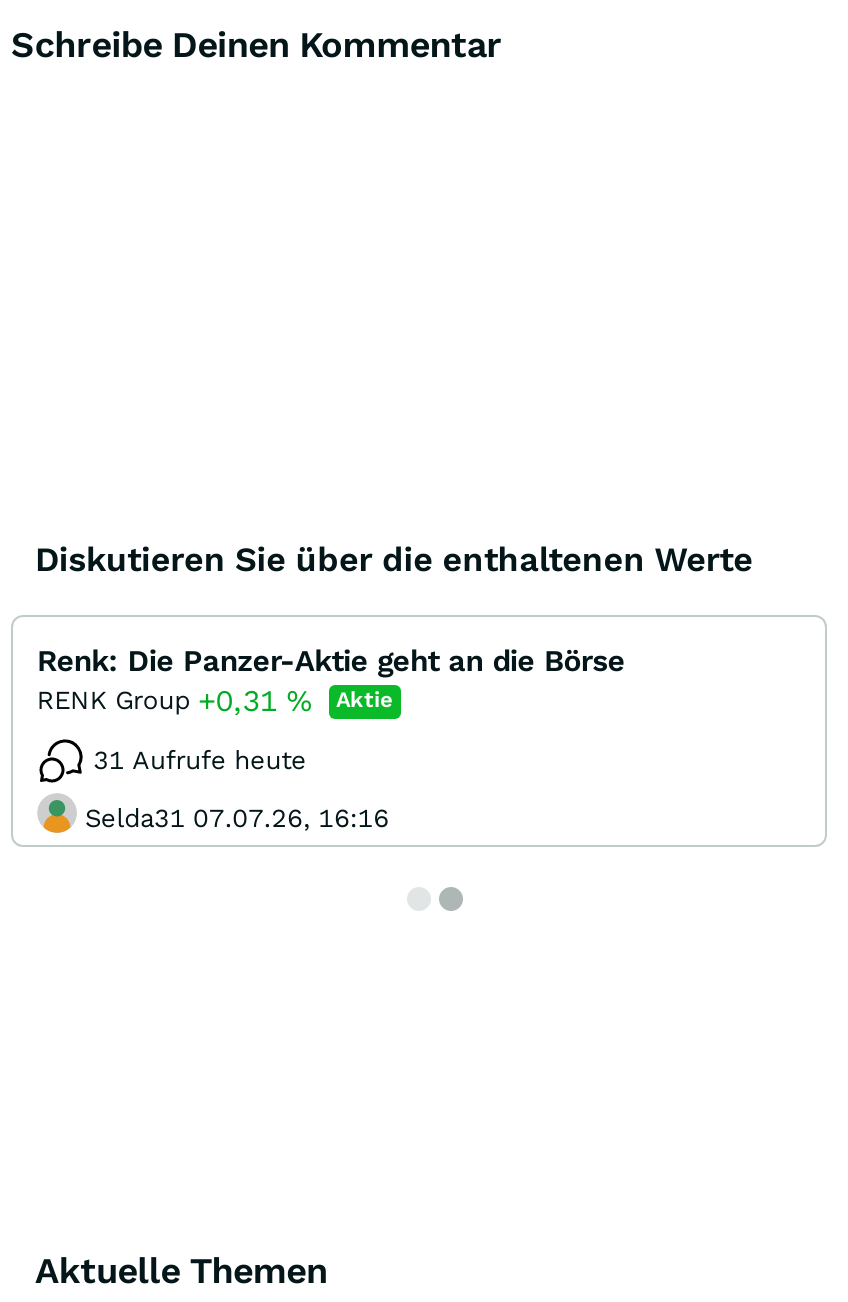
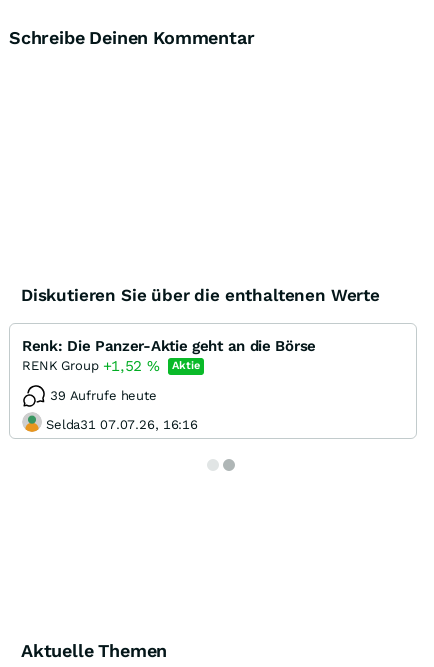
- RENK Group +0,31% Aktie
+ RENK Group +1,52% Aktie

- 31 Aufrufe heute
+ 39 Aufrufe heute
